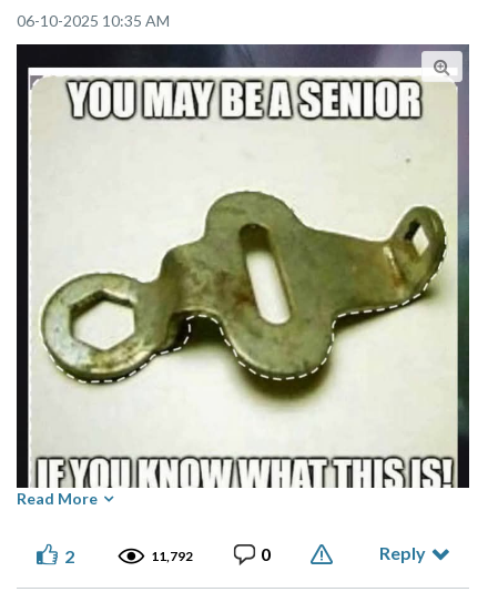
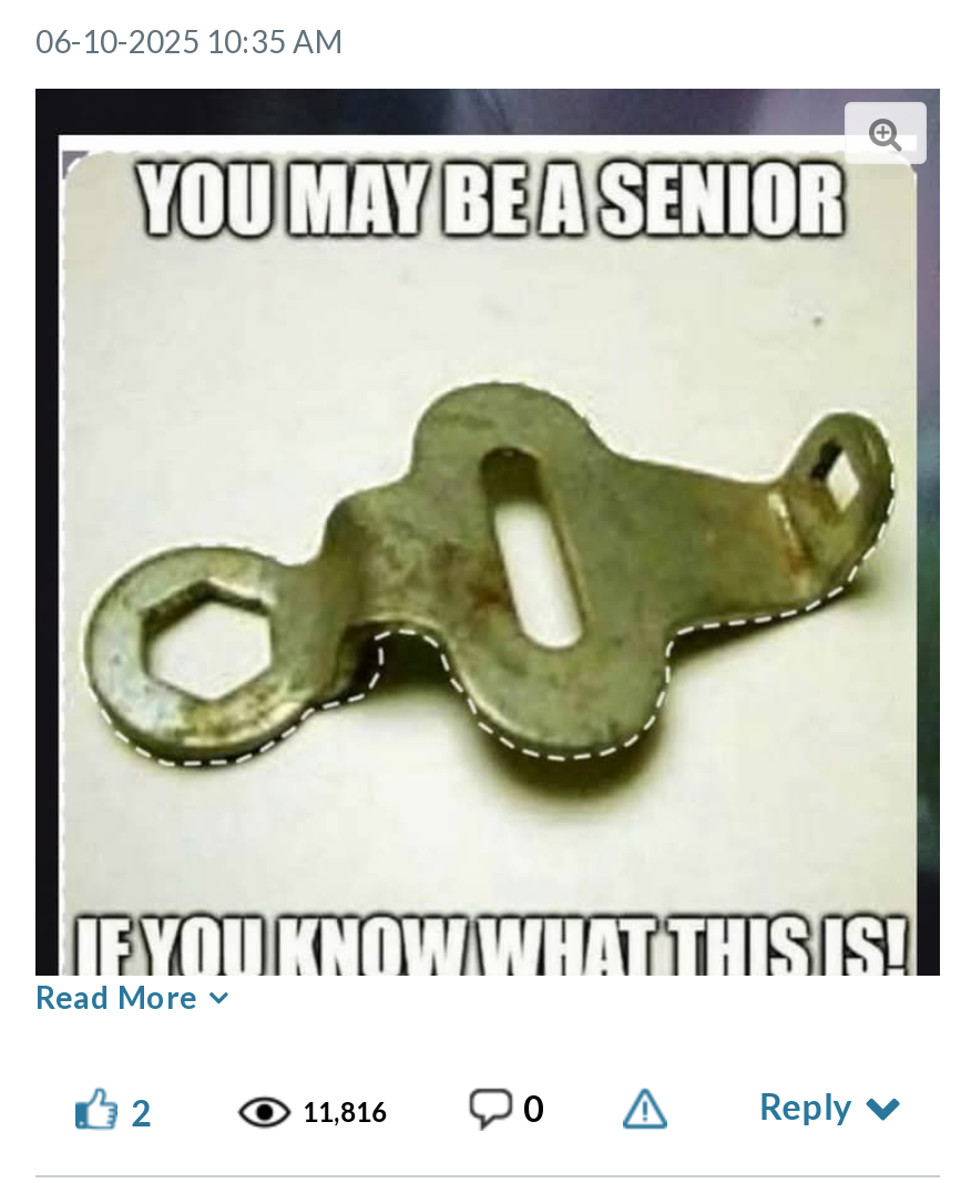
- 11,792
+ 11,816
